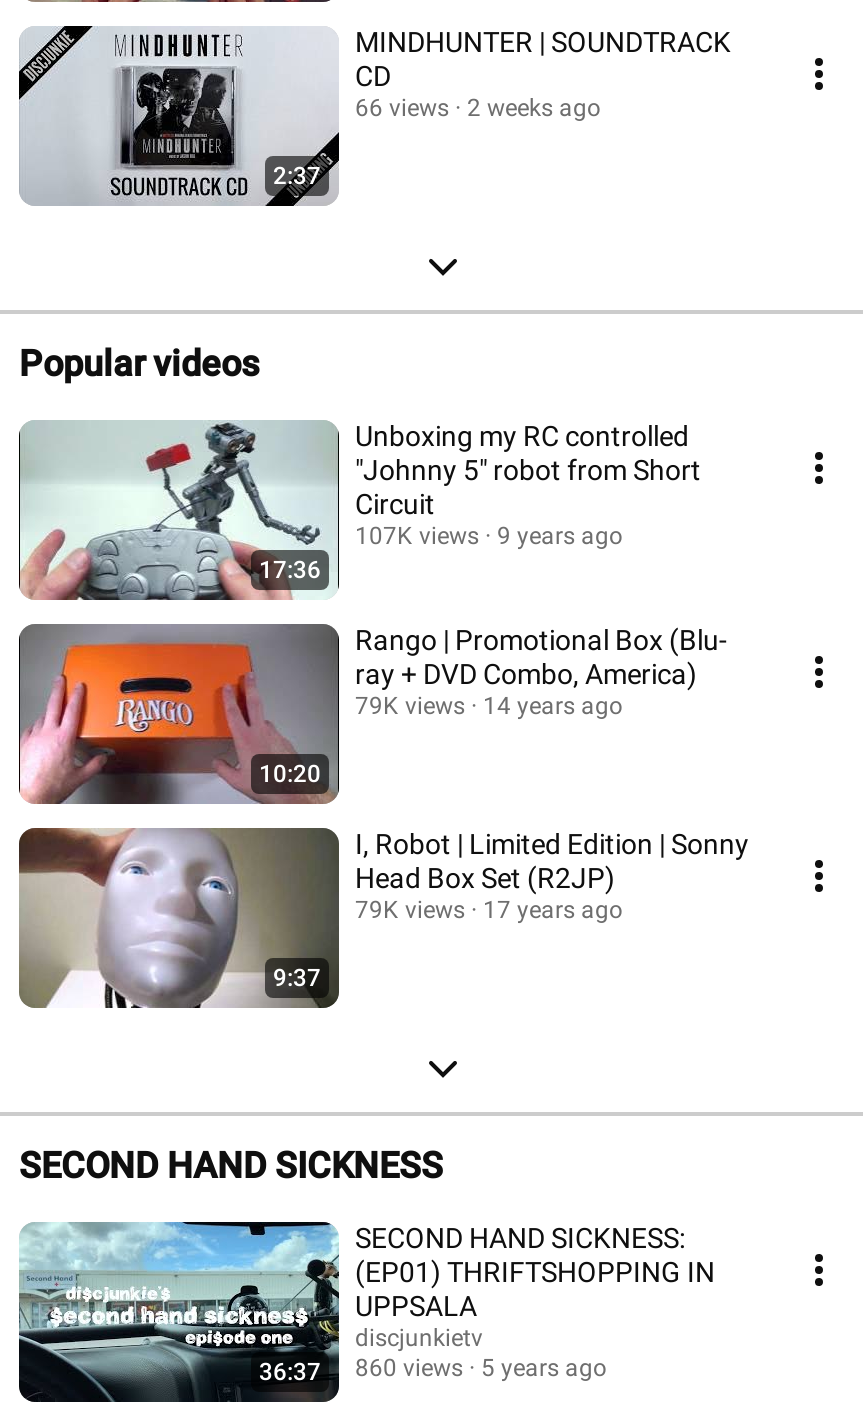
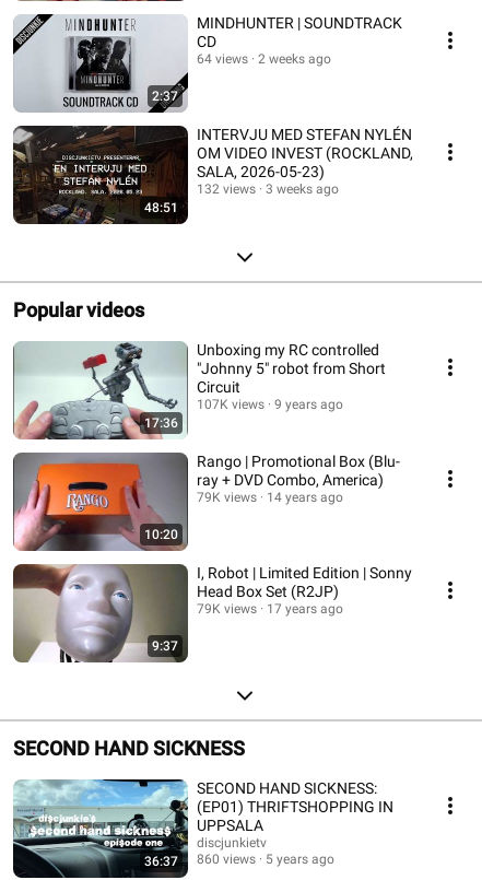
- 66 views 2 weeks ago
+ 64 views 2 weeks ago

+ [image]
+ 48:51

+ INTERVJU MED STEFAN NYLÉN
+ OM VIDEO INVEST (ROCKLAND,
+ SALA, 2026-05-23)
+ 132 views
+ 3 weeks ago
